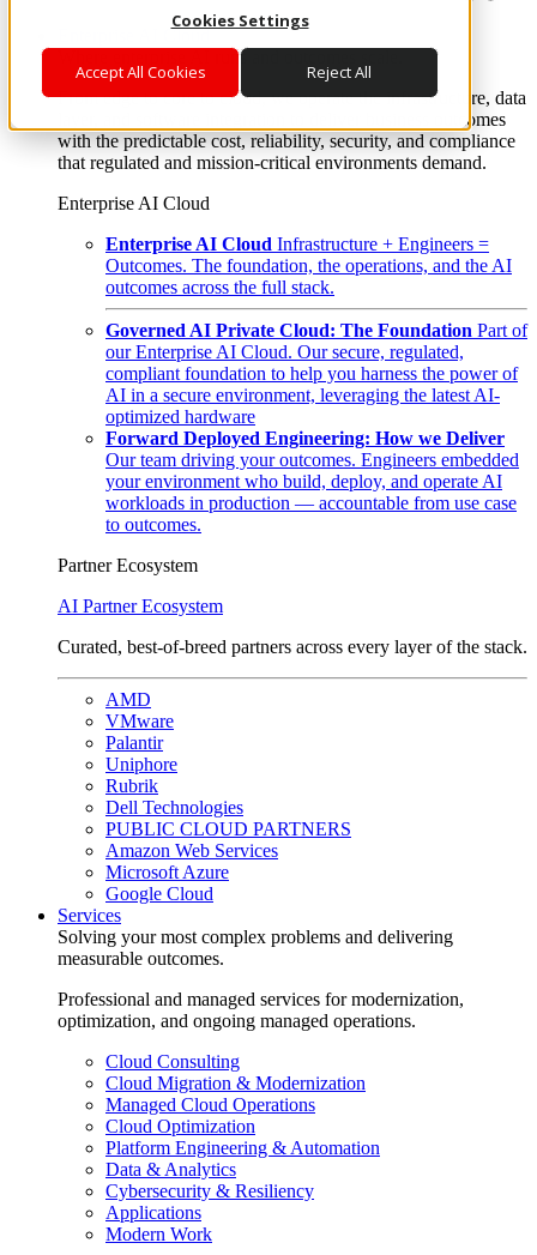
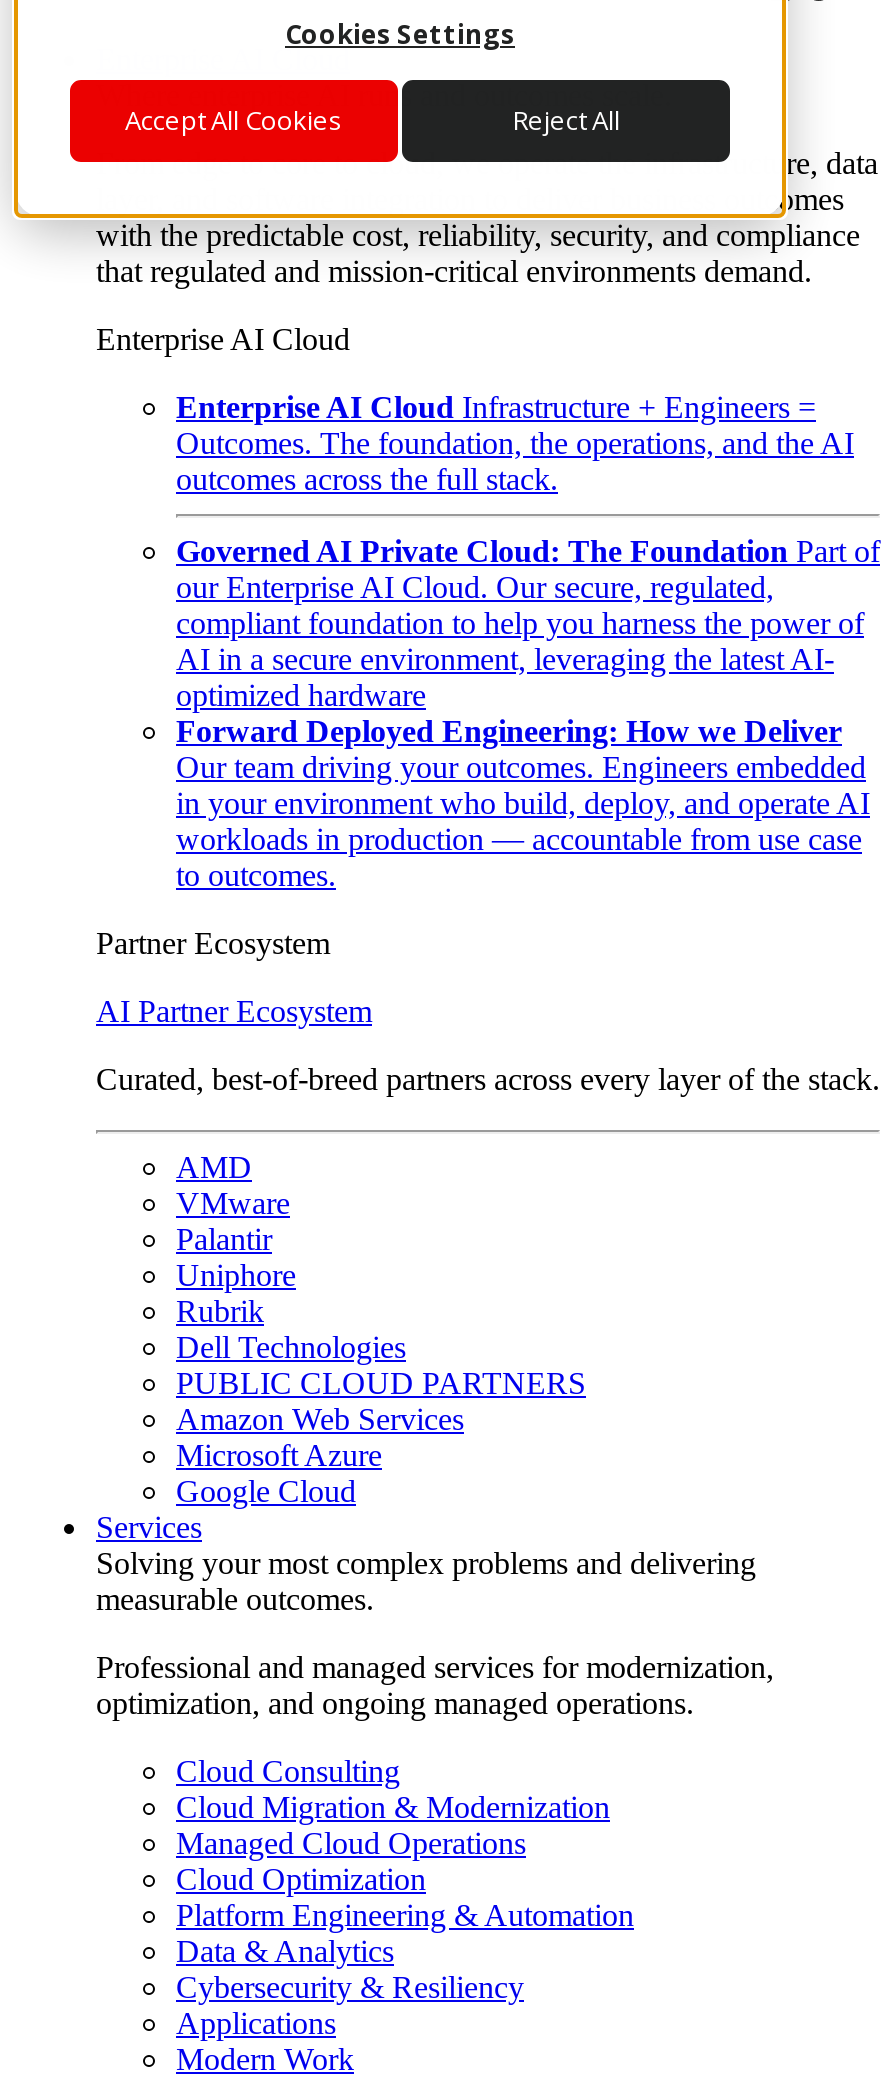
- your environment who build, deploy, and operate AI
+ in your environment who build, deploy, and operate AI
